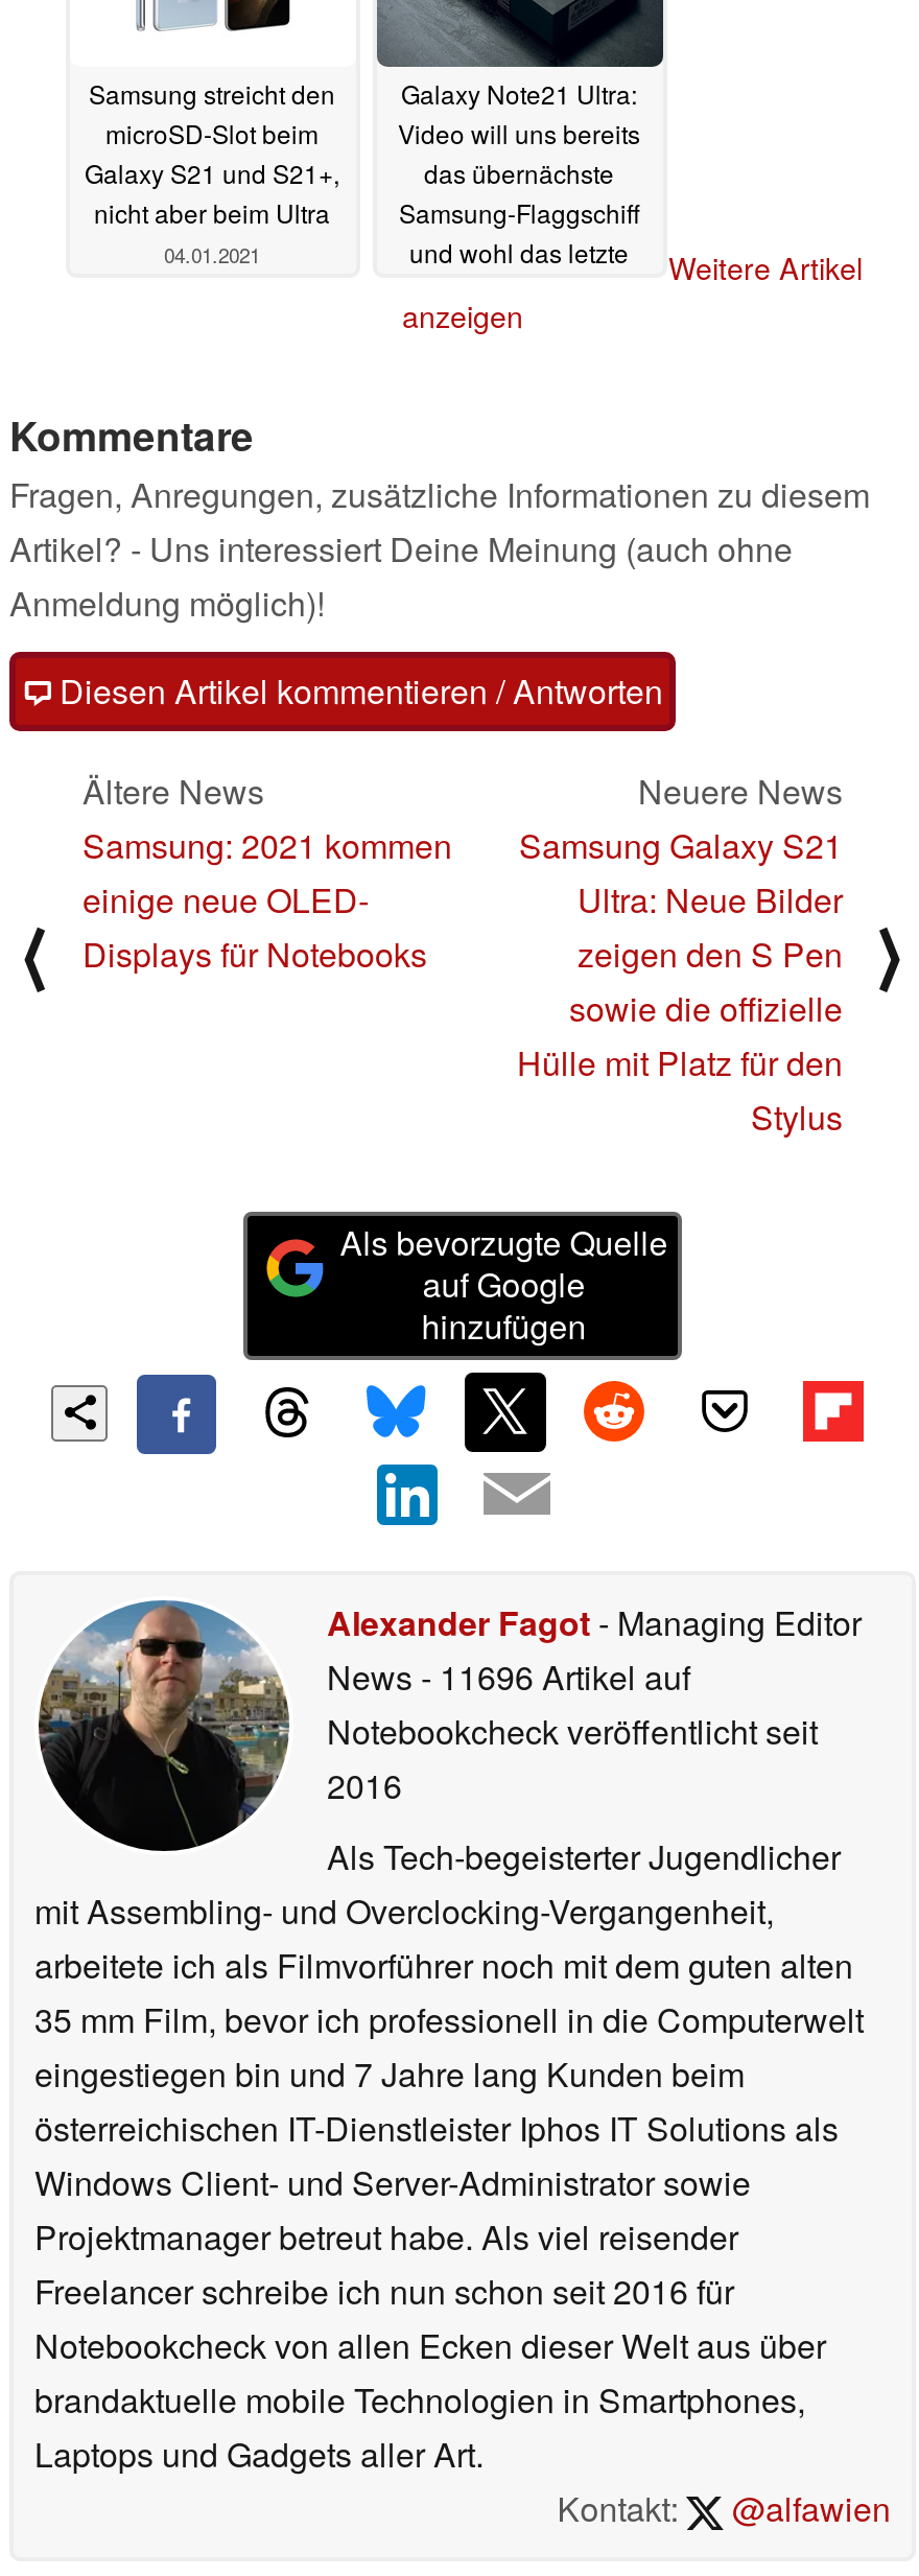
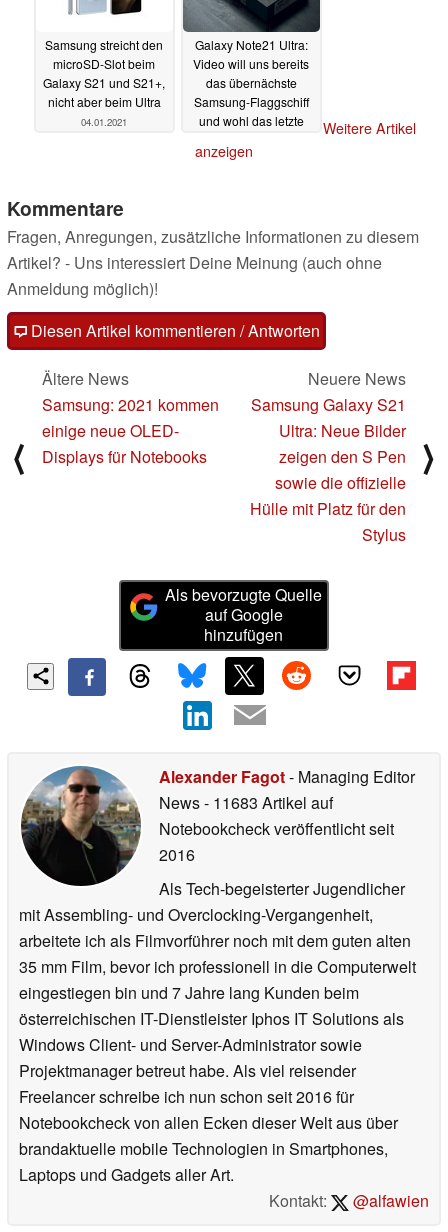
- News - 11696 Artikel auf
+ News - 11683 Artikel auf
